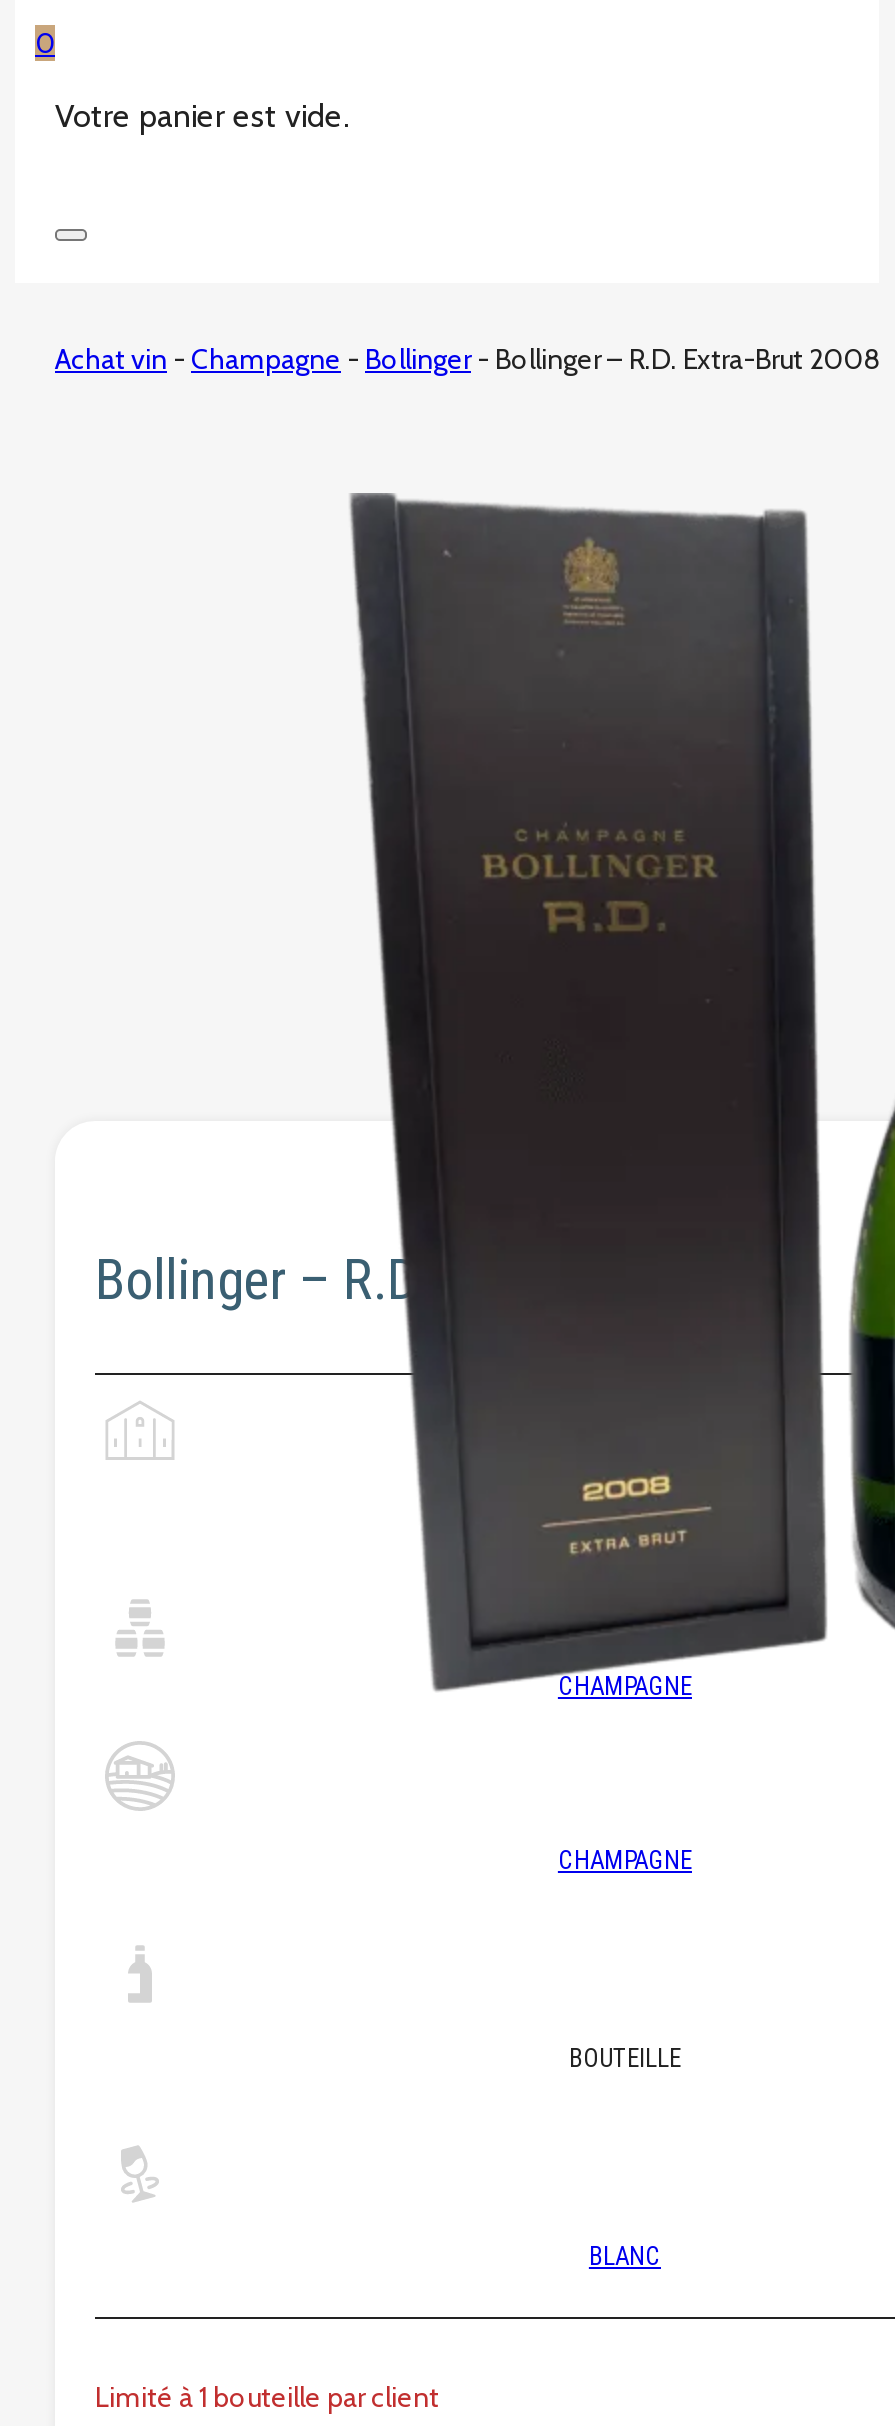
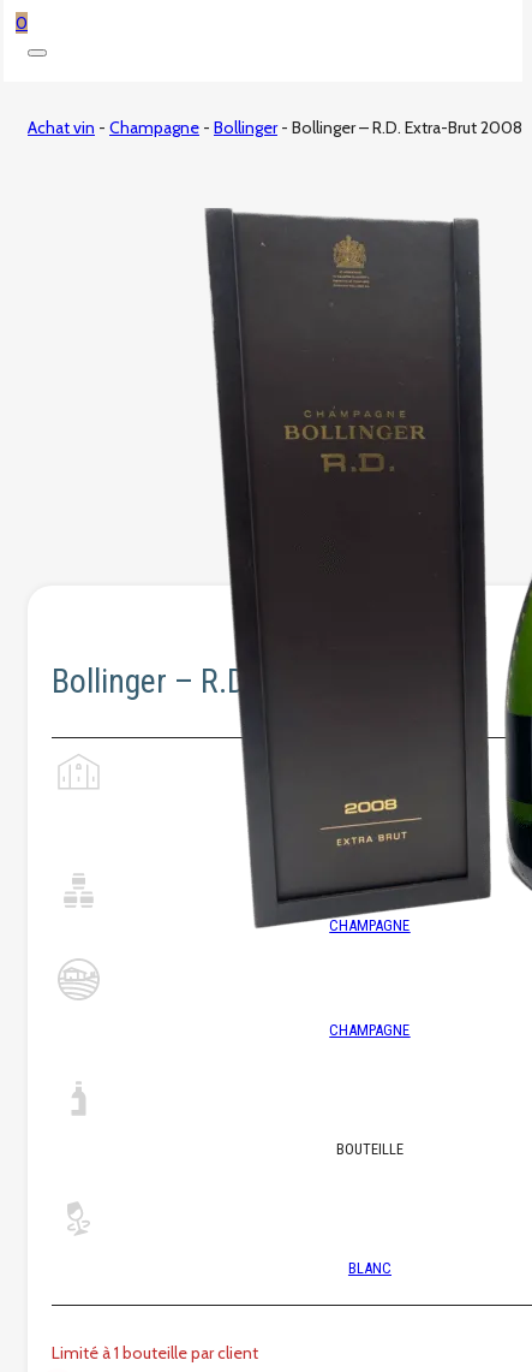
- Votre panier est vide.
